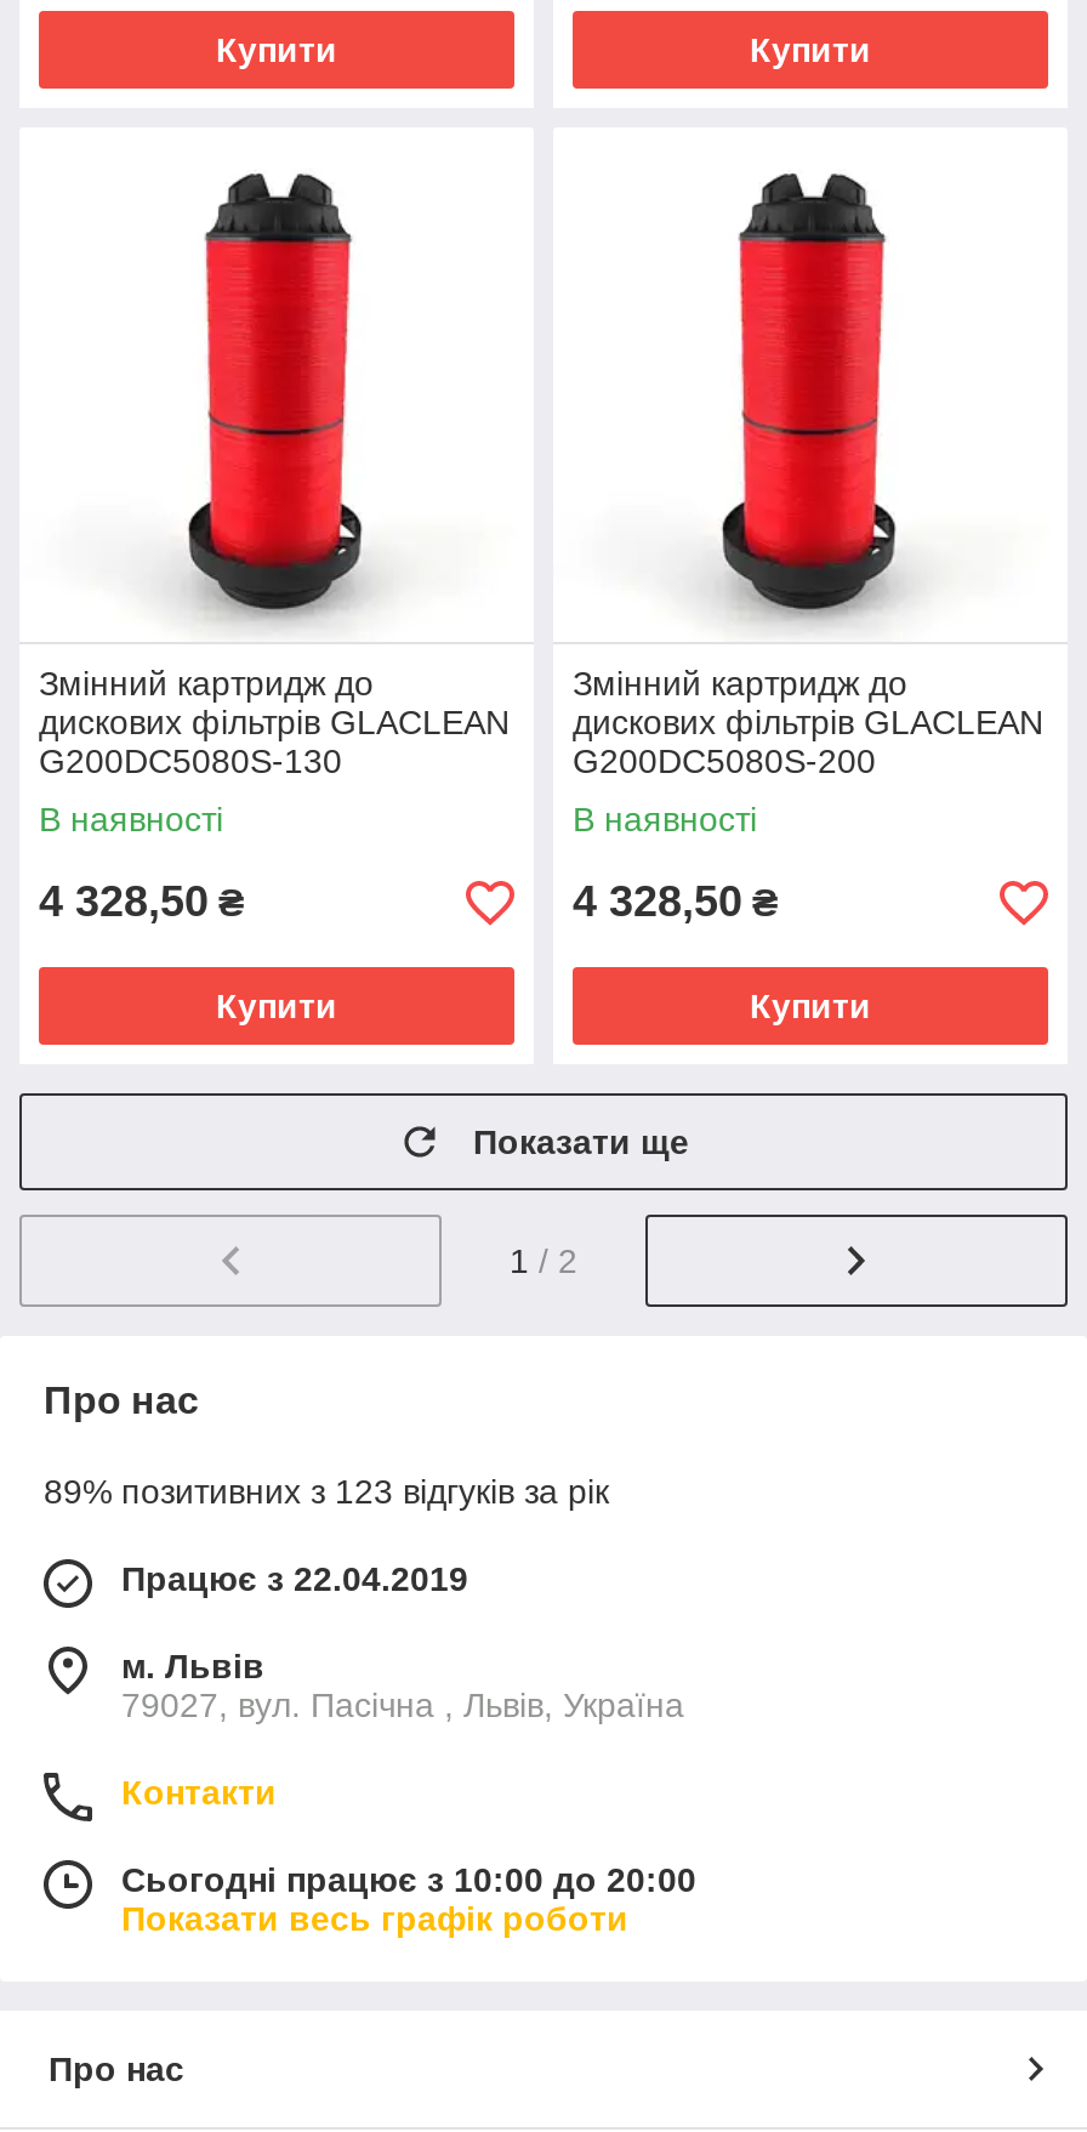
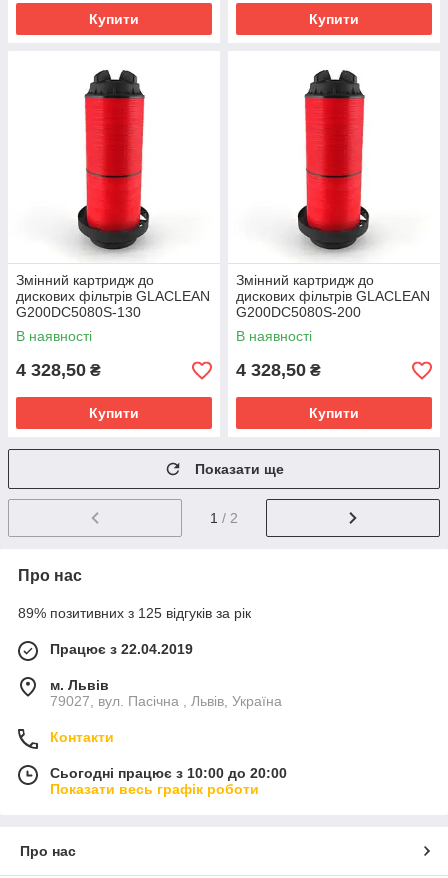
- 89% позитивних з 123 відгуків за рік
+ 89% позитивних з 125 відгуків за рік
